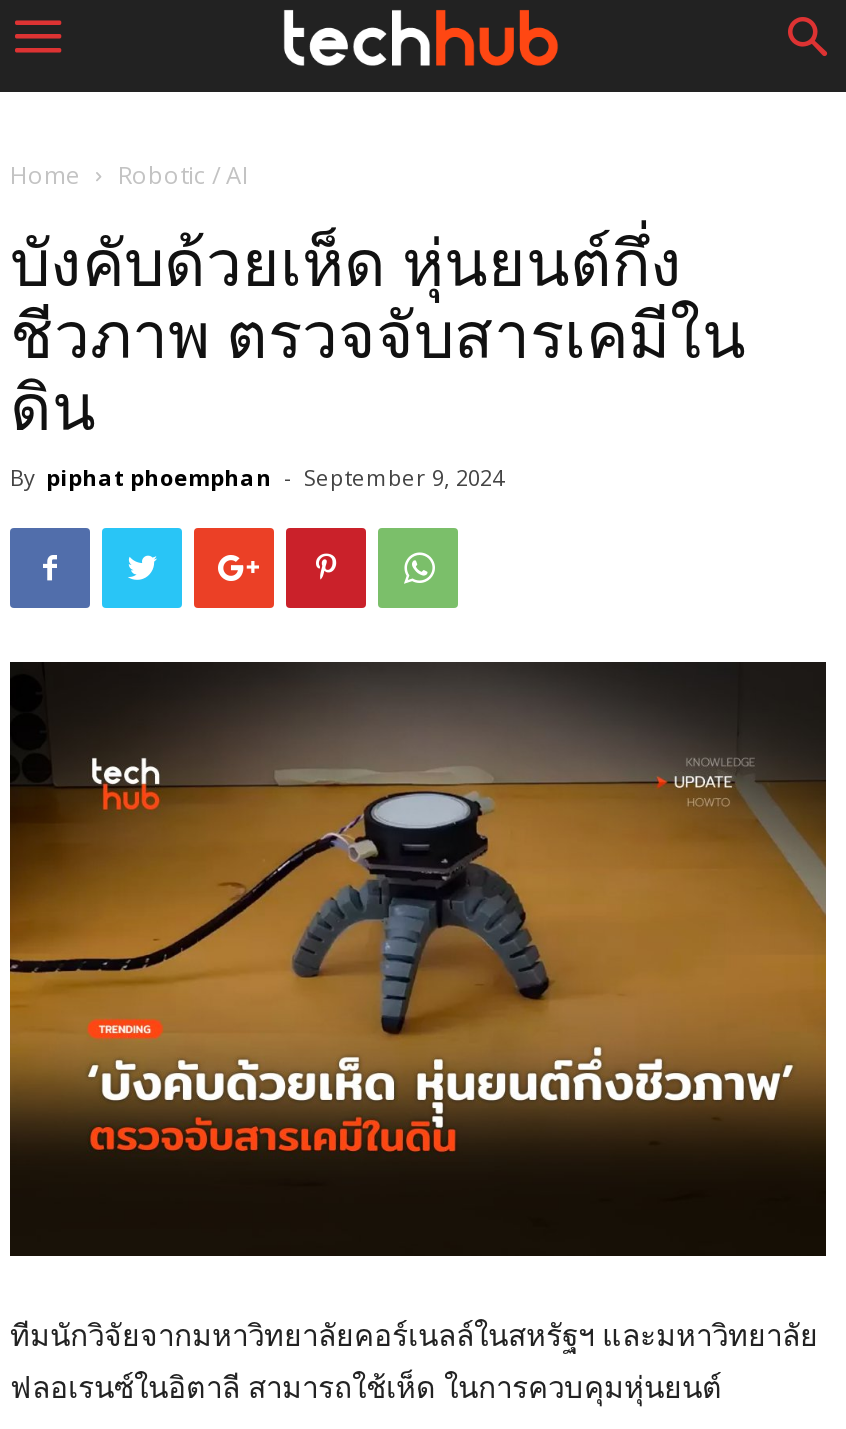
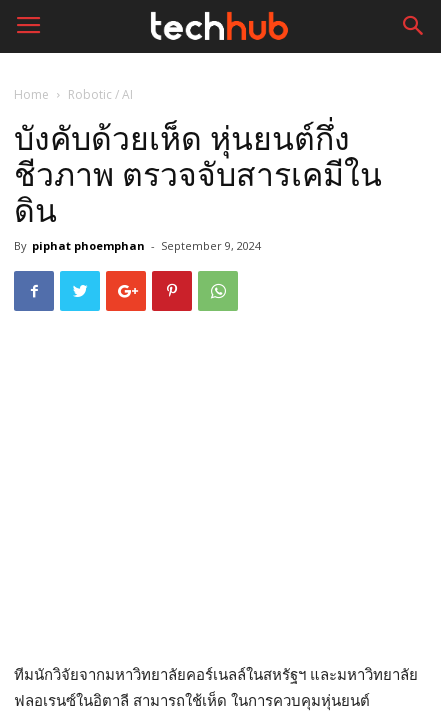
- [image]
